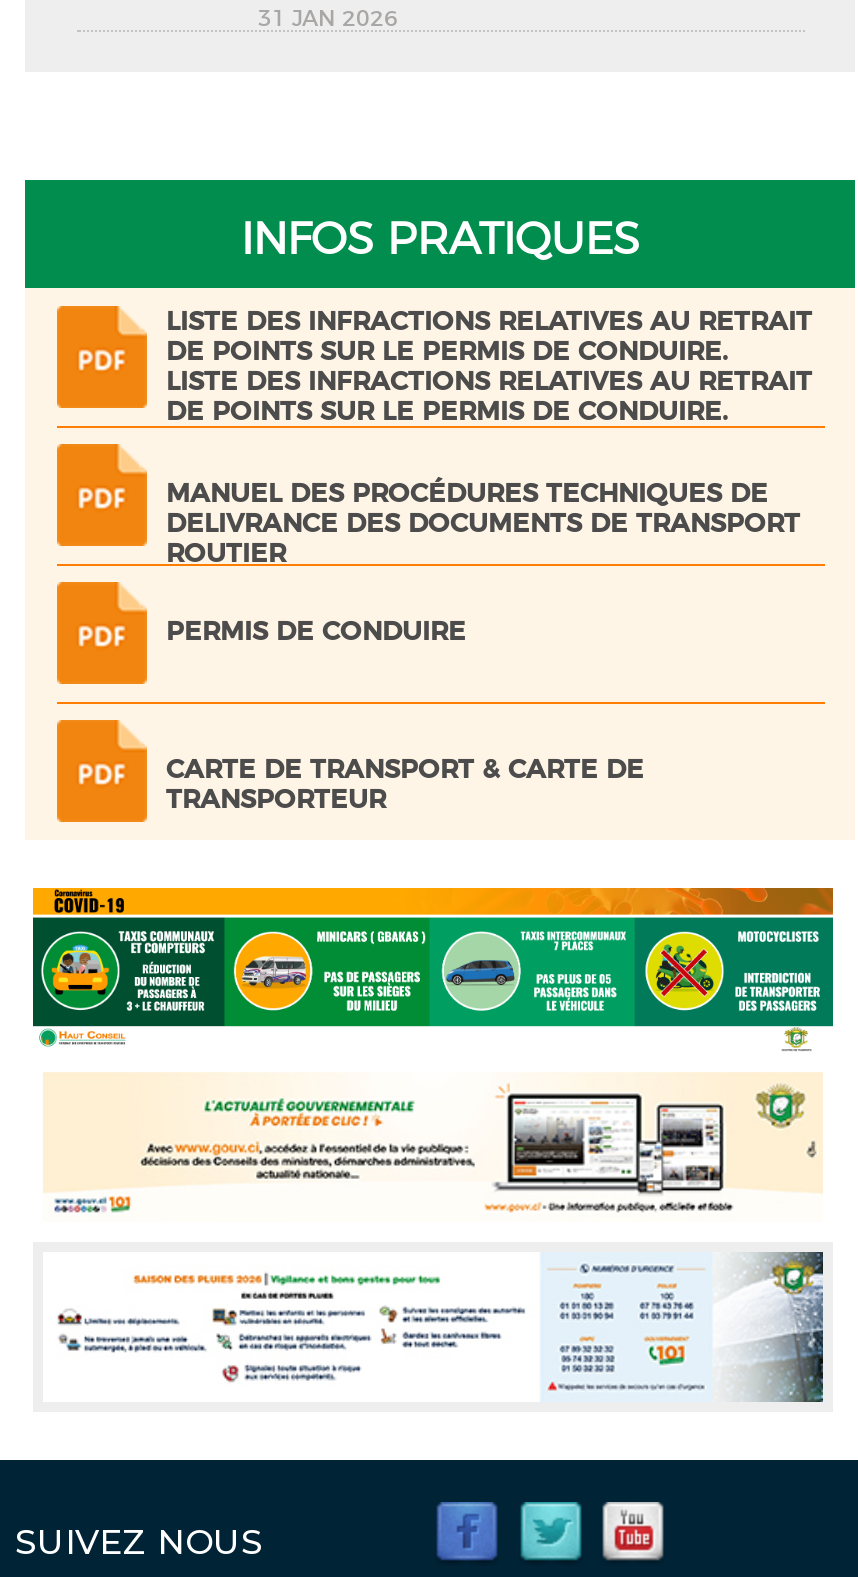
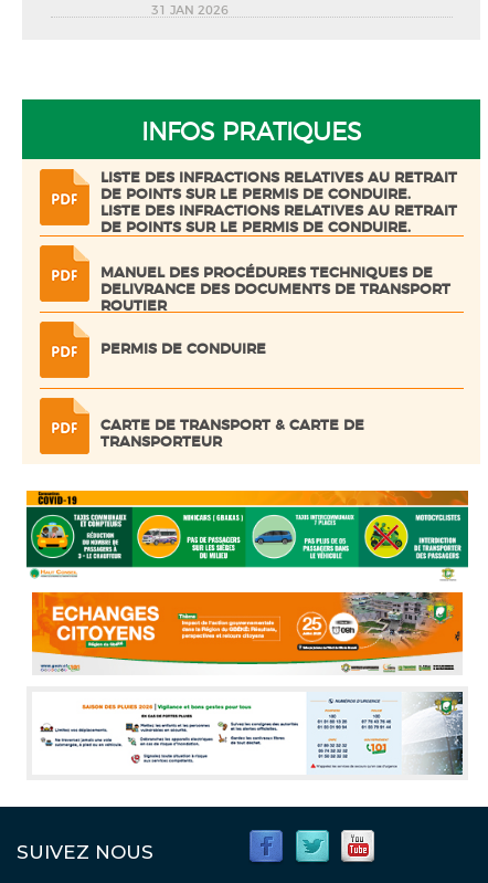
- [image]
+ [image]
